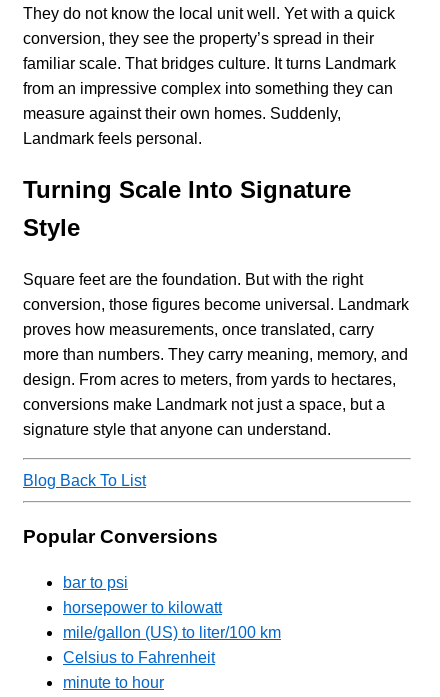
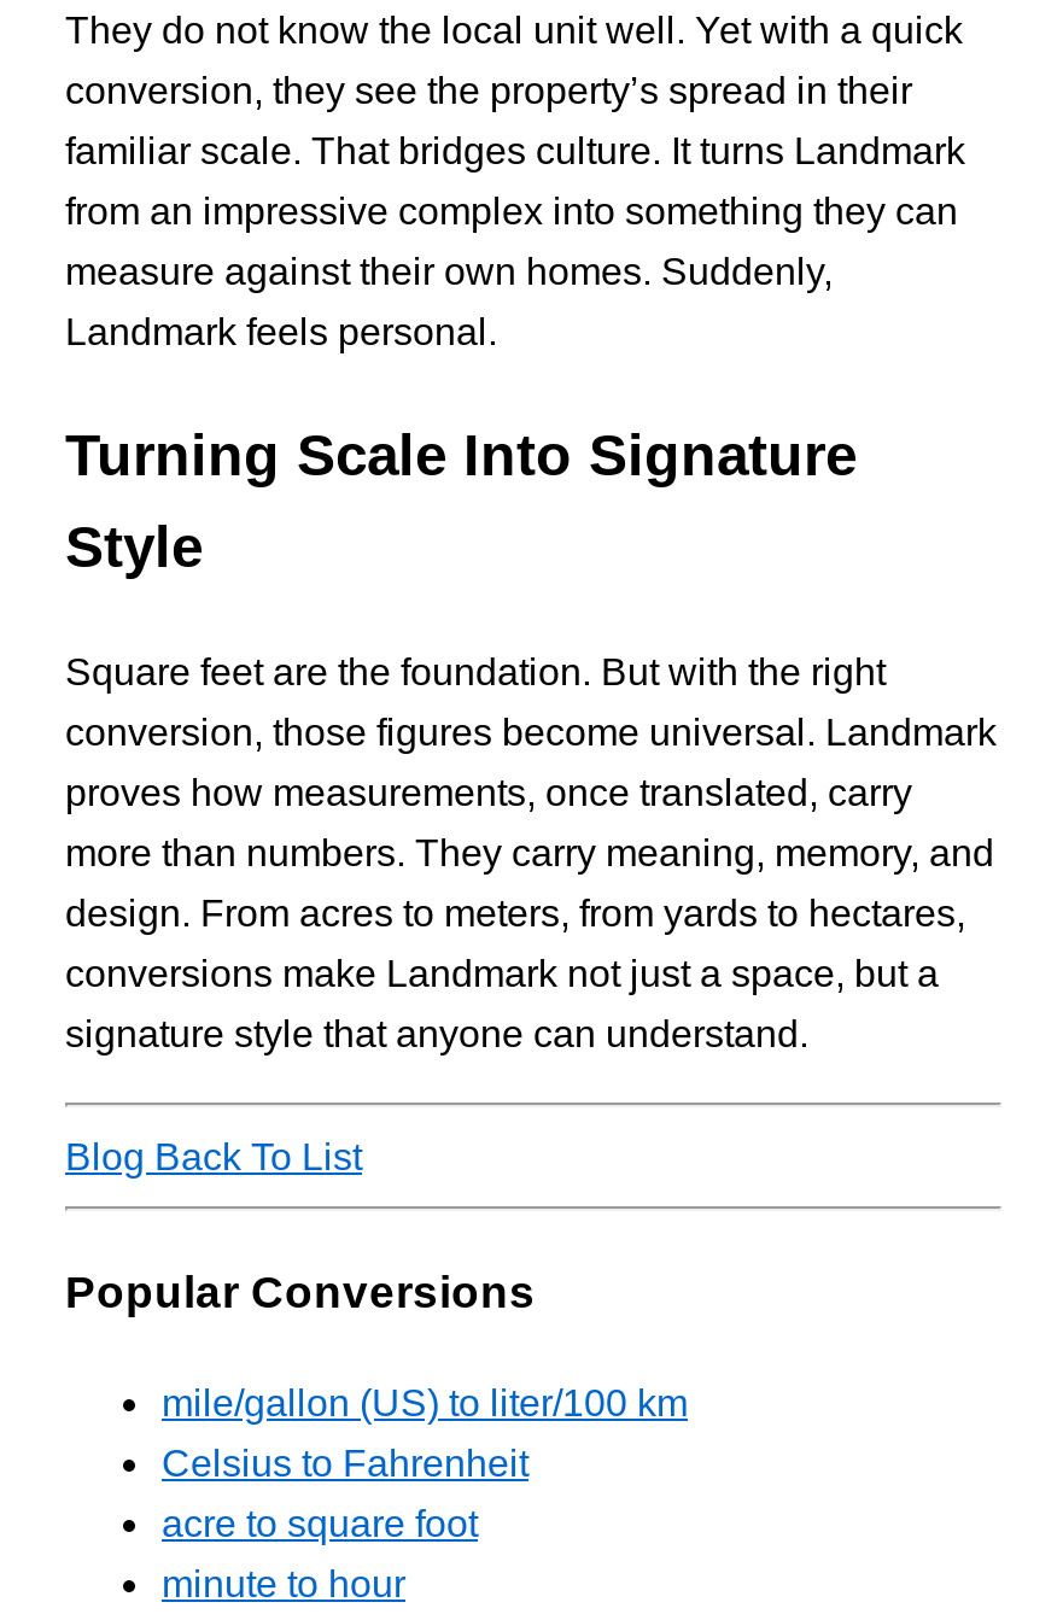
- bar to psi
- horsepower to kilowatt

moved up: mile/gallon (US) to liter/100 km | Celsius to Fahrenheit

+ acre to square foot
